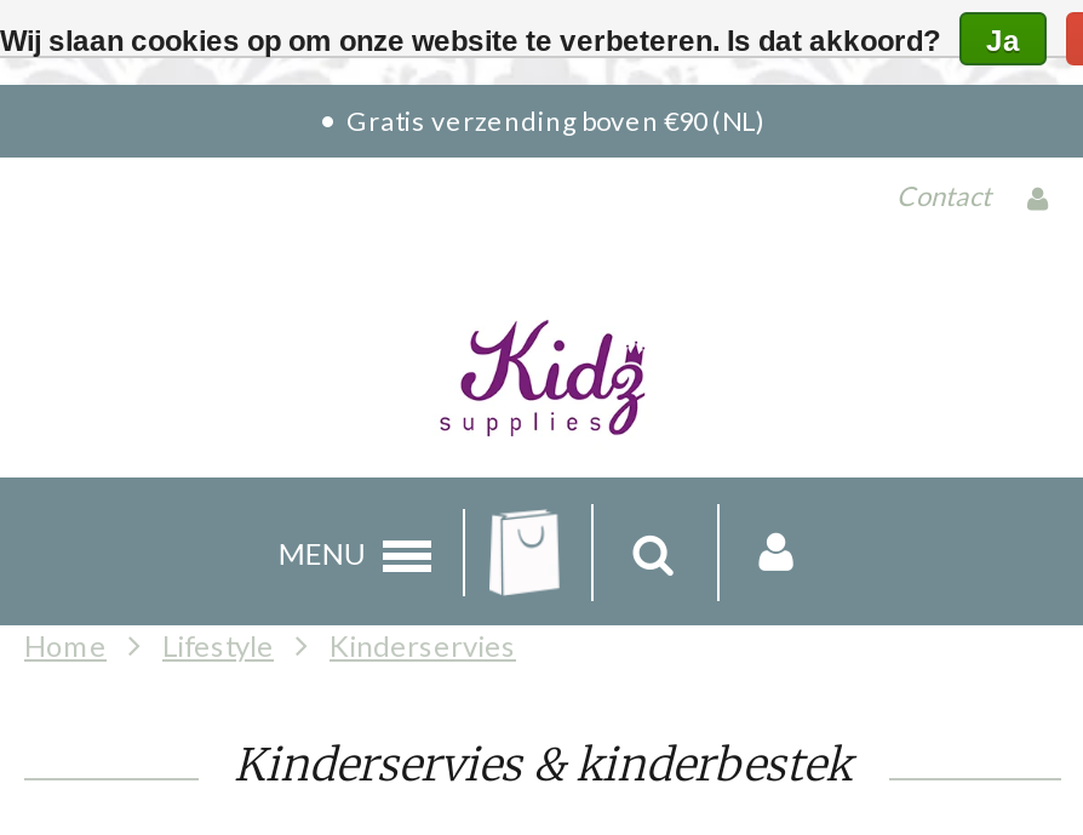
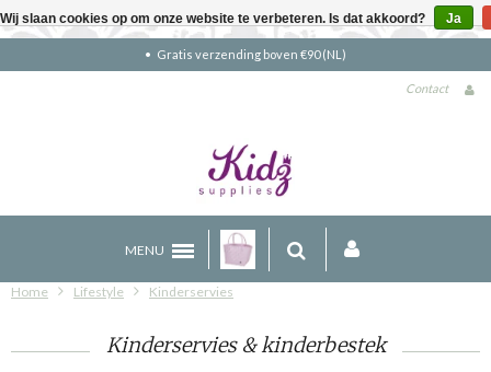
- [image]
+ [image]
